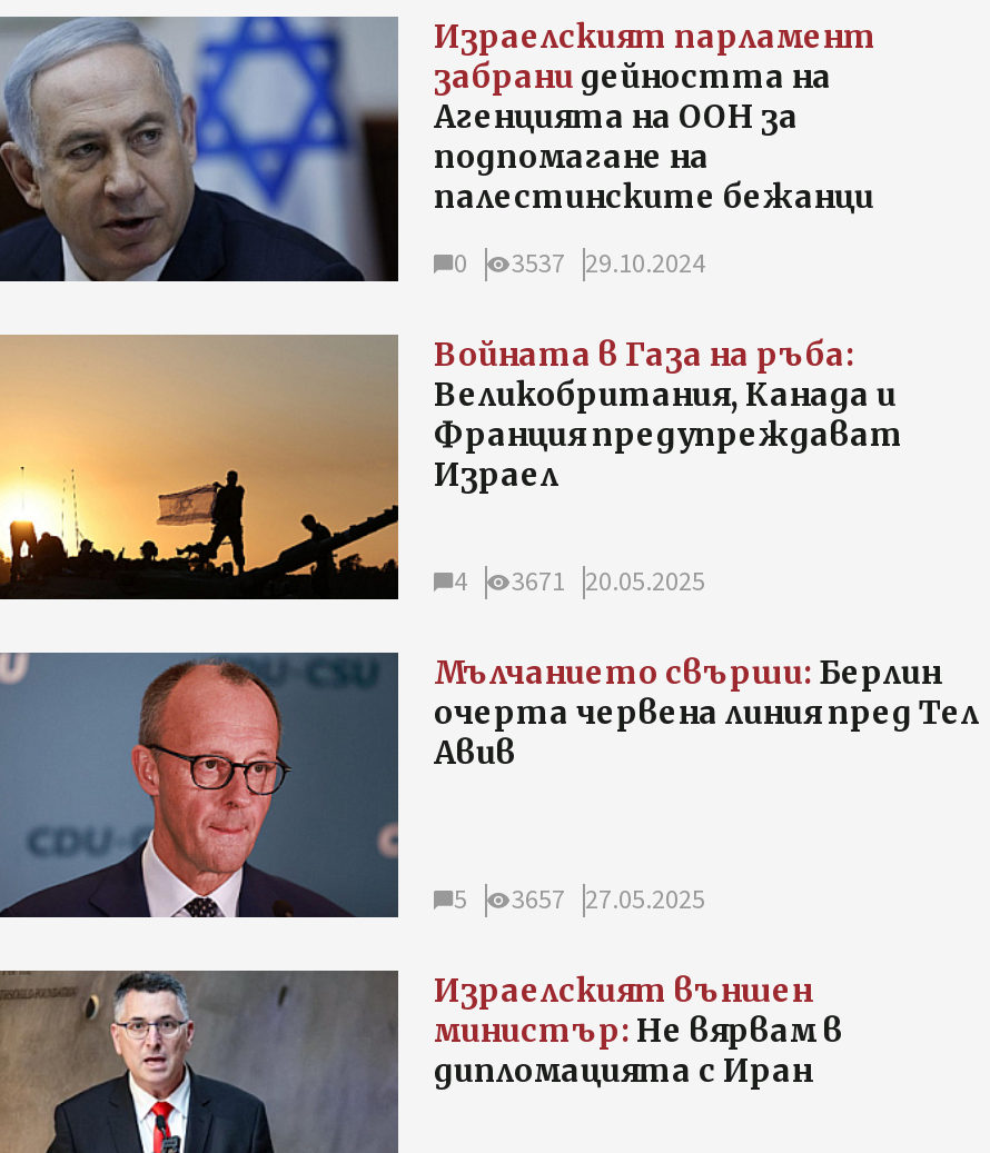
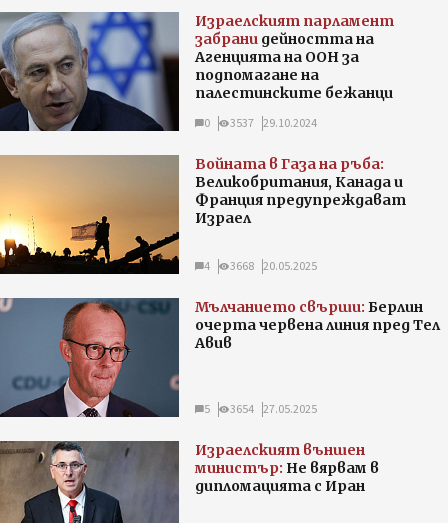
- 4 3671 20.05.2025
+ 4 3668 20.05.2025

- 5 3657 27.05.2025
+ 5 3654 27.05.2025
